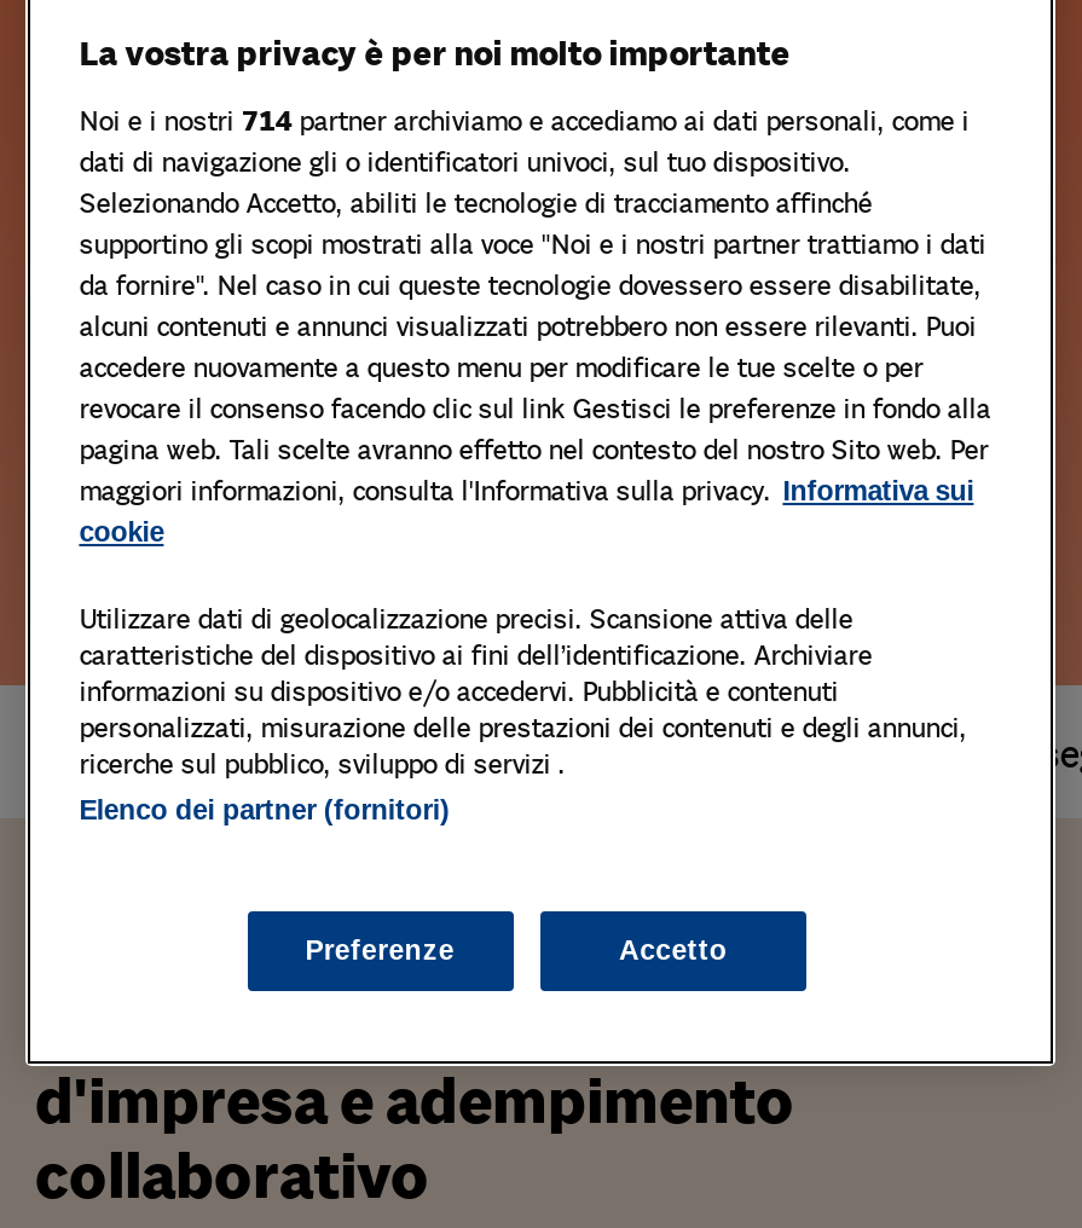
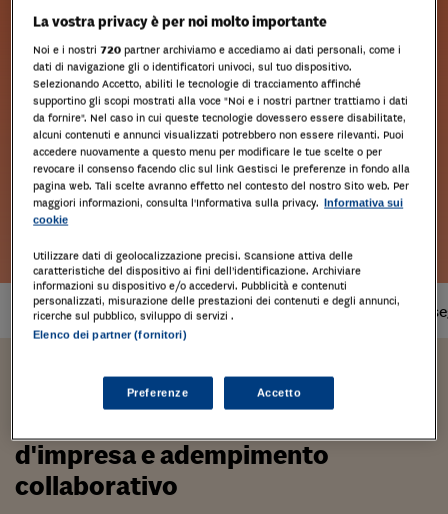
- Noi e i nostri 714 partner archiviamo e accediamo ai dati personali, come i
+ Noi e i nostri 720 partner archiviamo e accediamo ai dati personali, come i
